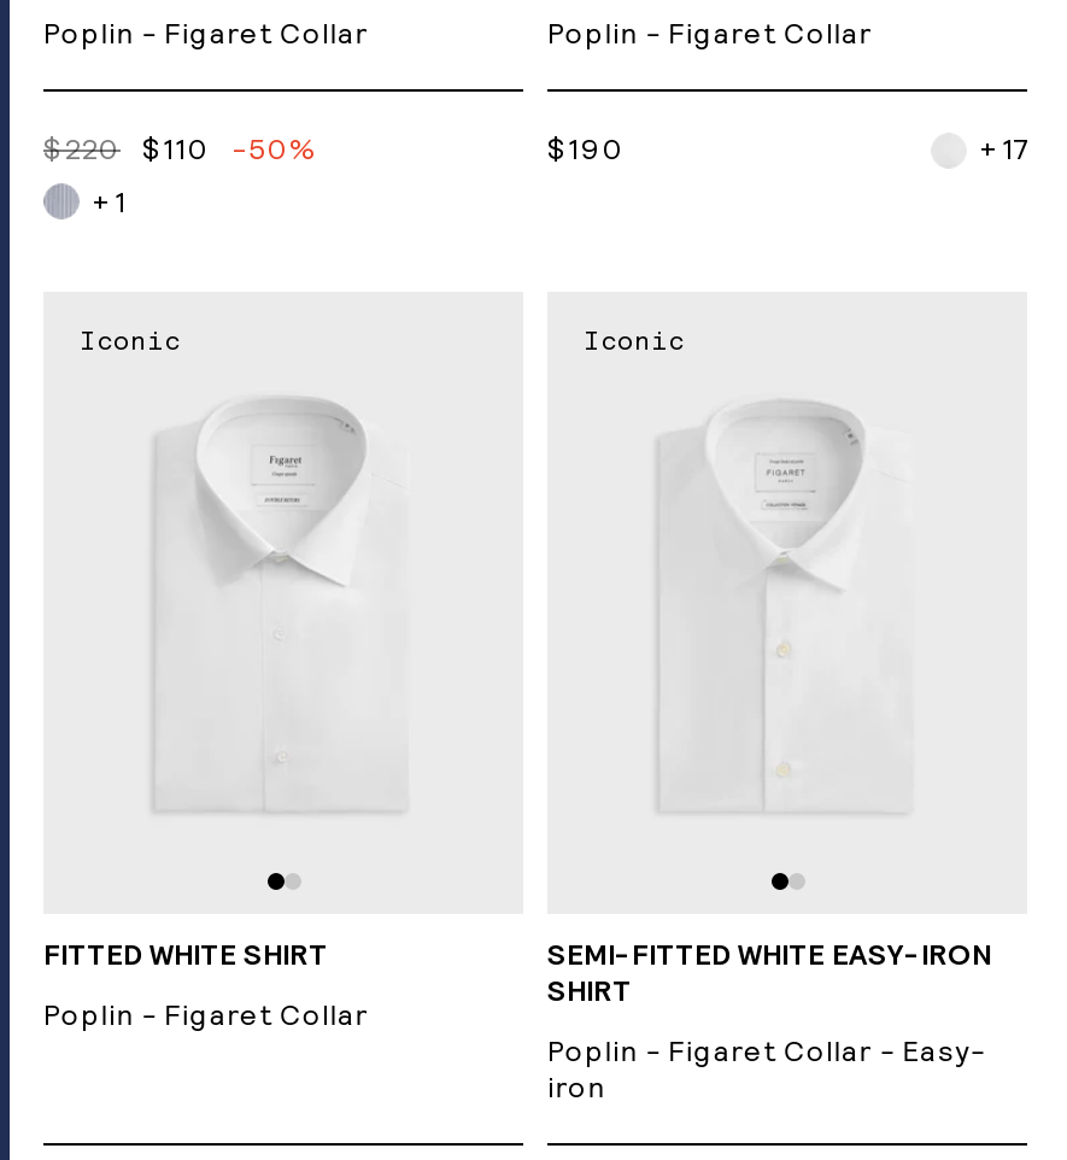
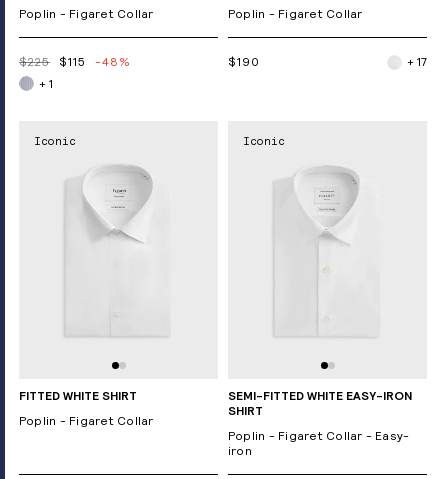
- $220 $110 -50%
+ $225 $115 -48%
